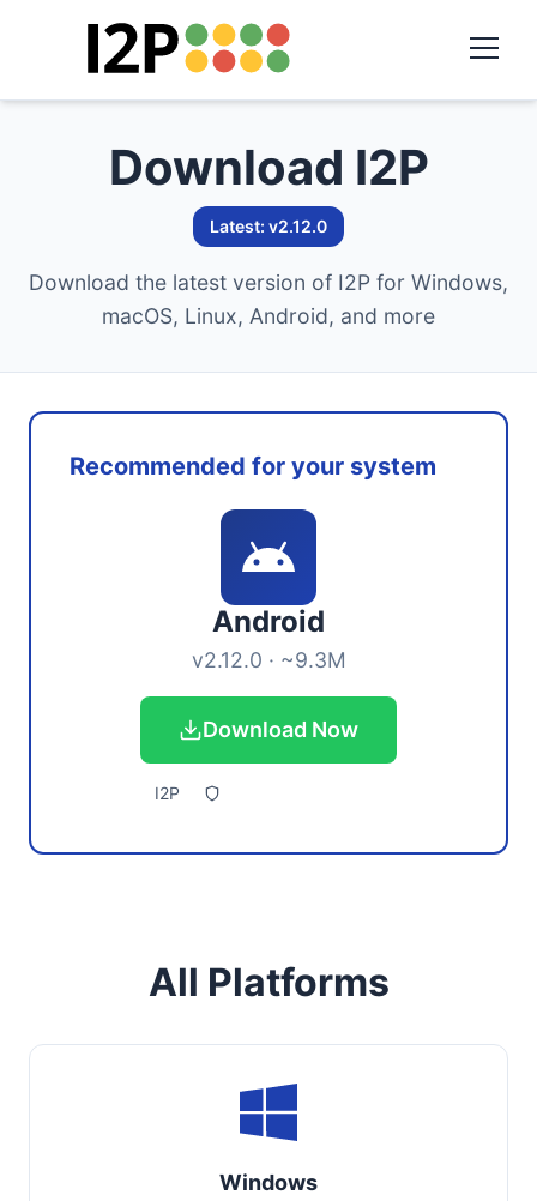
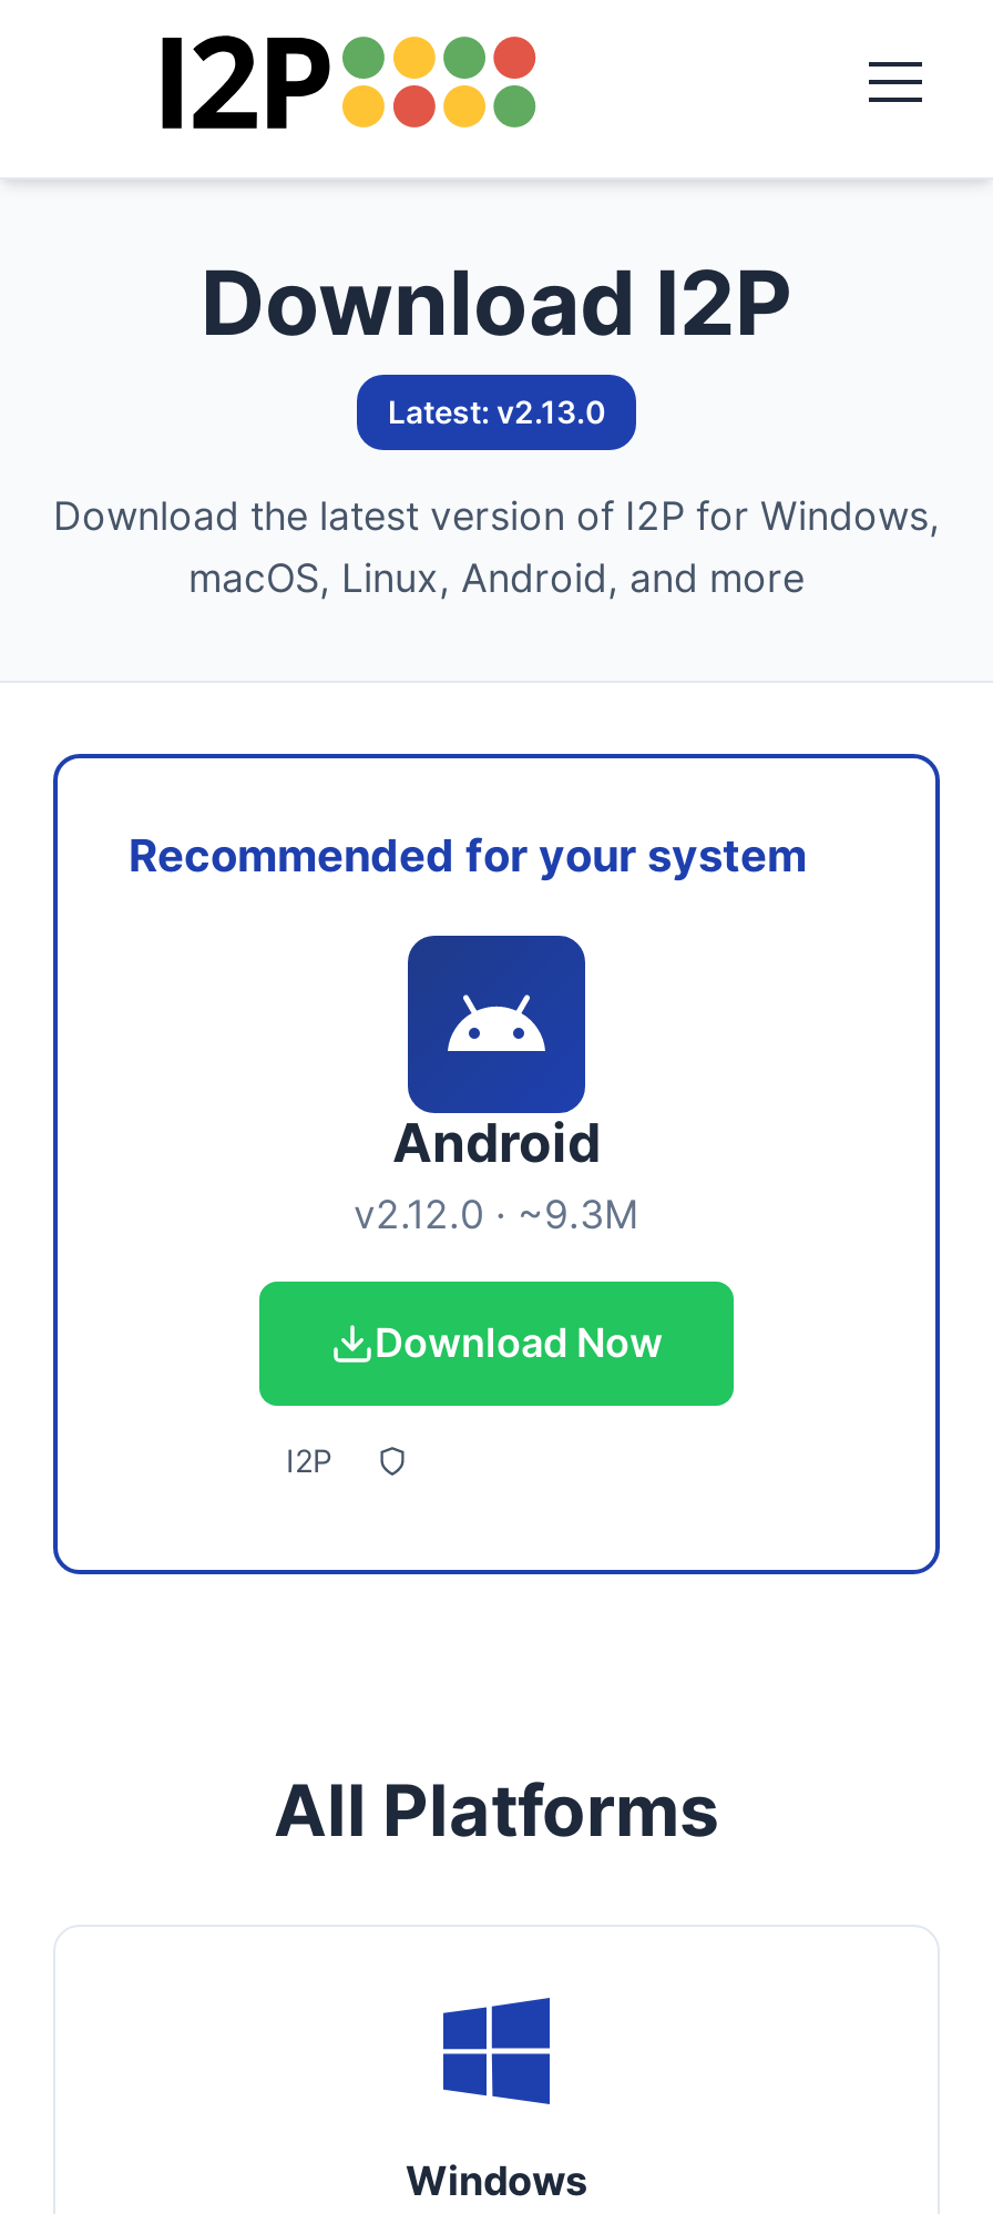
- Latest: v2.12.0
+ Latest: v2.13.0
